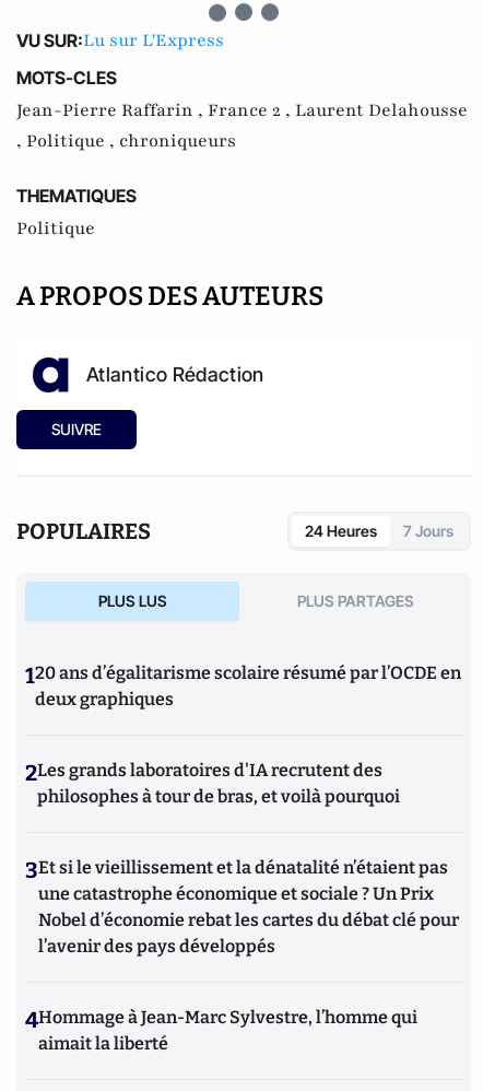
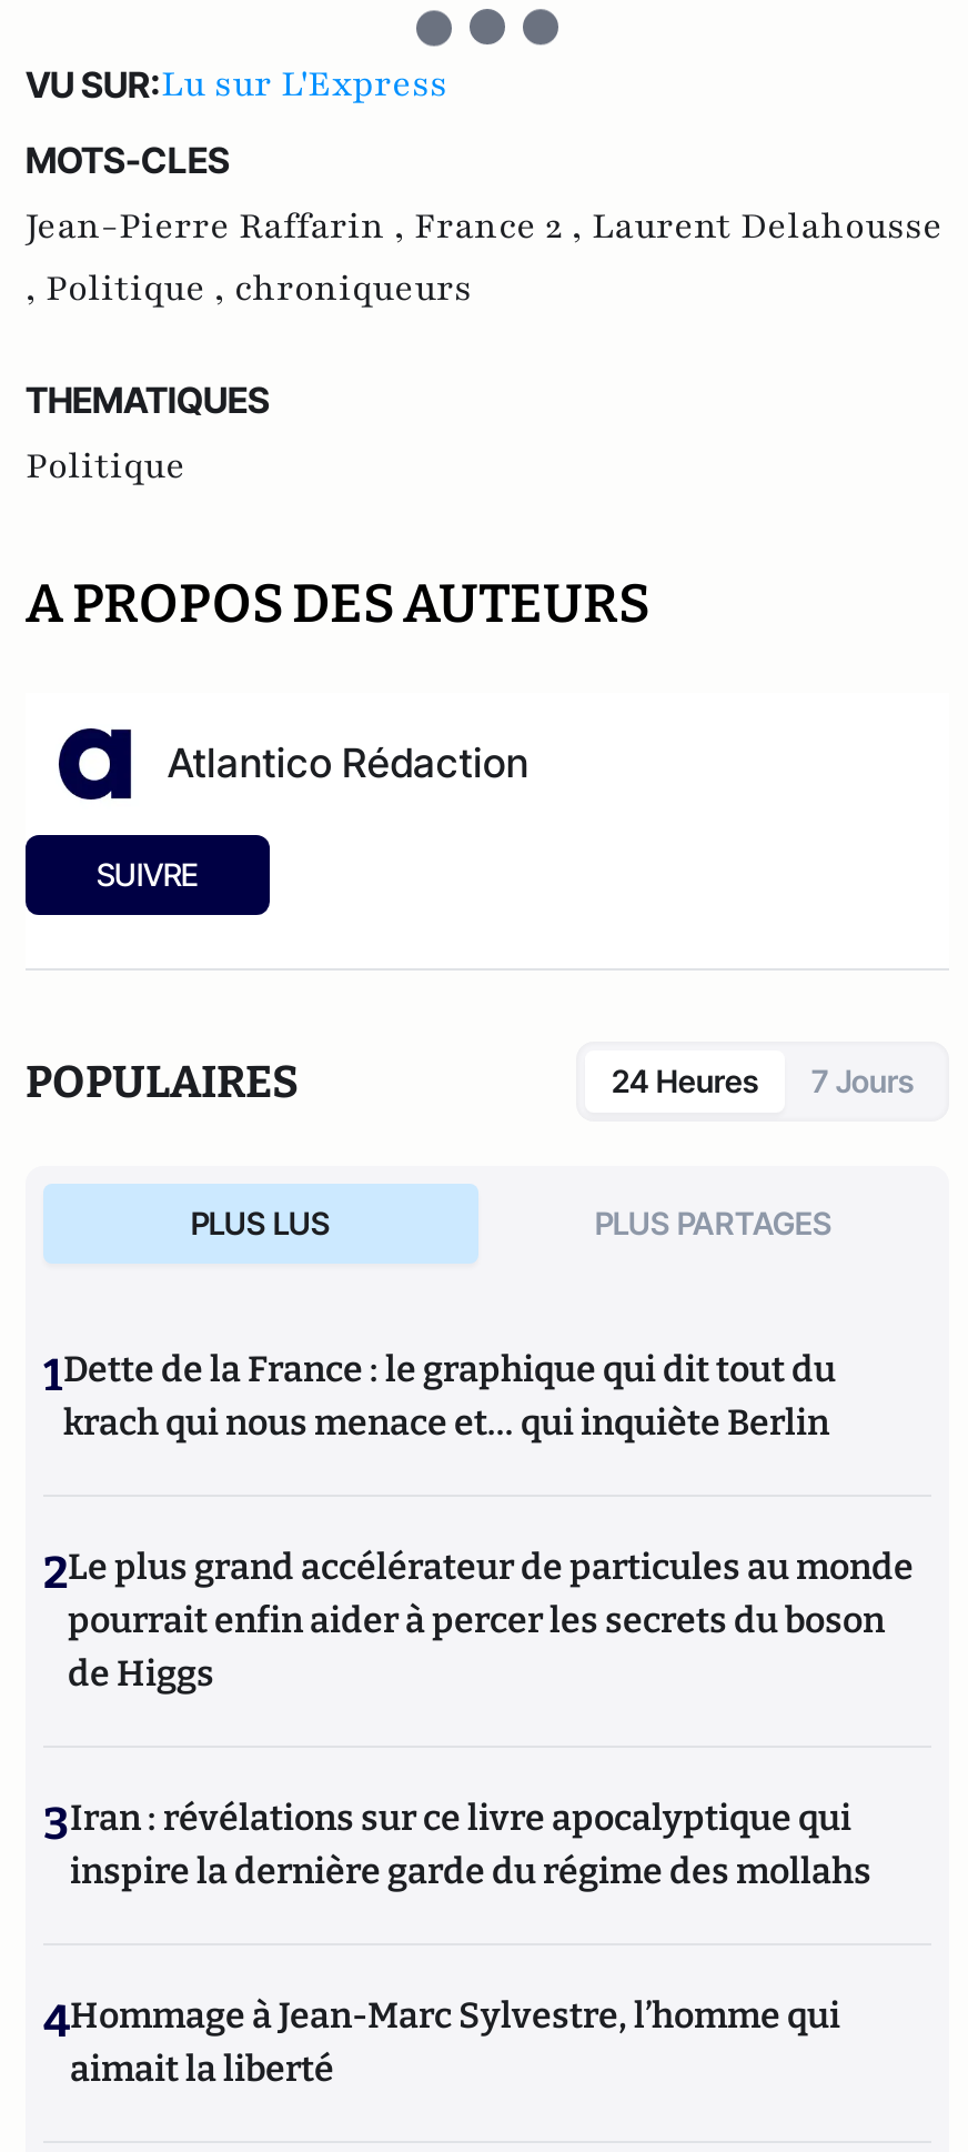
- 120 ans d’égalitarisme scolaire résumé par l’OCDE en
- deux graphiques
+ 1Dette de la France : le graphique qui dit tout du
+ krach qui nous menace et… qui inquiète Berlin

- 2Les grands laboratoires d'IA recrutent des
- philosophes à tour de bras, et voilà pourquoi
+ 2Le plus grand accélérateur de particules au monde
+ pourrait enfin aider à percer les secrets du boson
+ de Higgs

- 3Et si le vieillissement et la dénatalité n’étaient pas
- une catastrophe économique et sociale ? Un Prix
- Nobel d’économie rebat les cartes du débat clé pour
- l’avenir des pays développés
+ 3Iran : révélations sur ce livre apocalyptique qui
+ inspire la dernière garde du régime des mollahs
